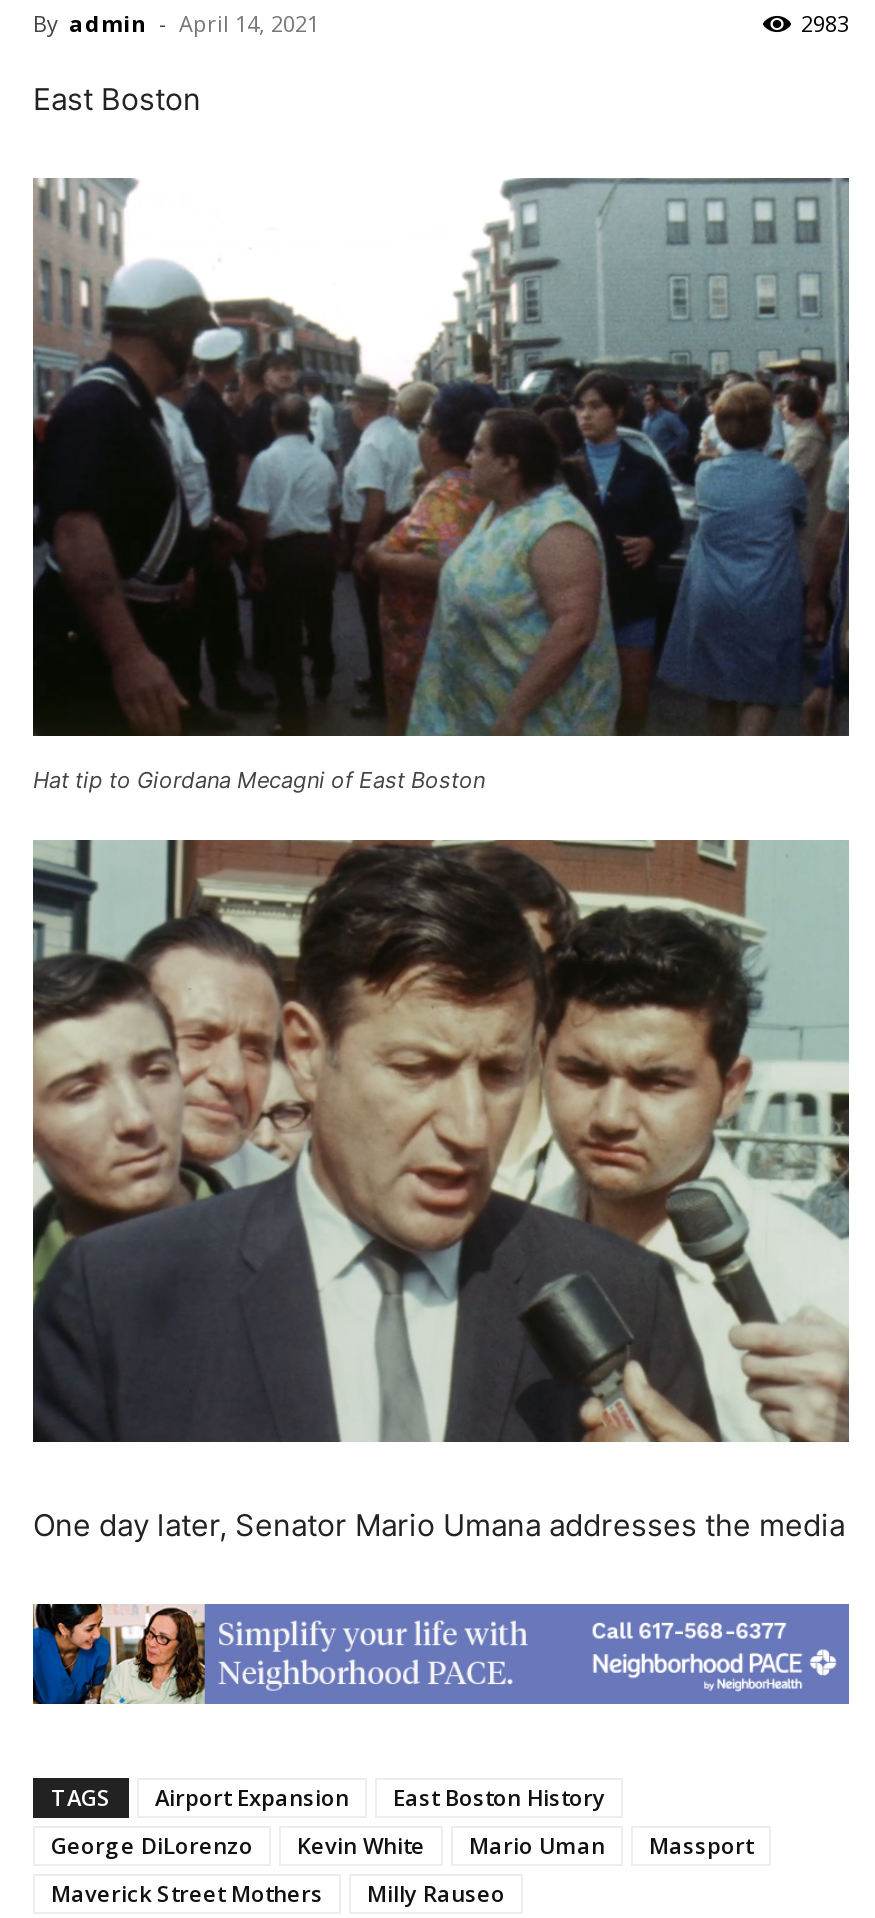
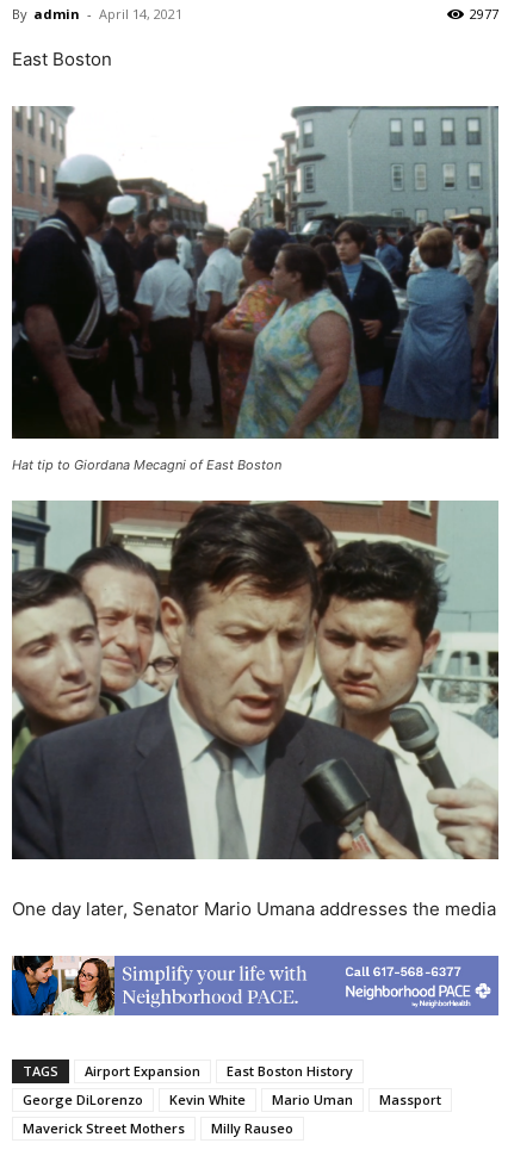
- 2983
+ 2977
